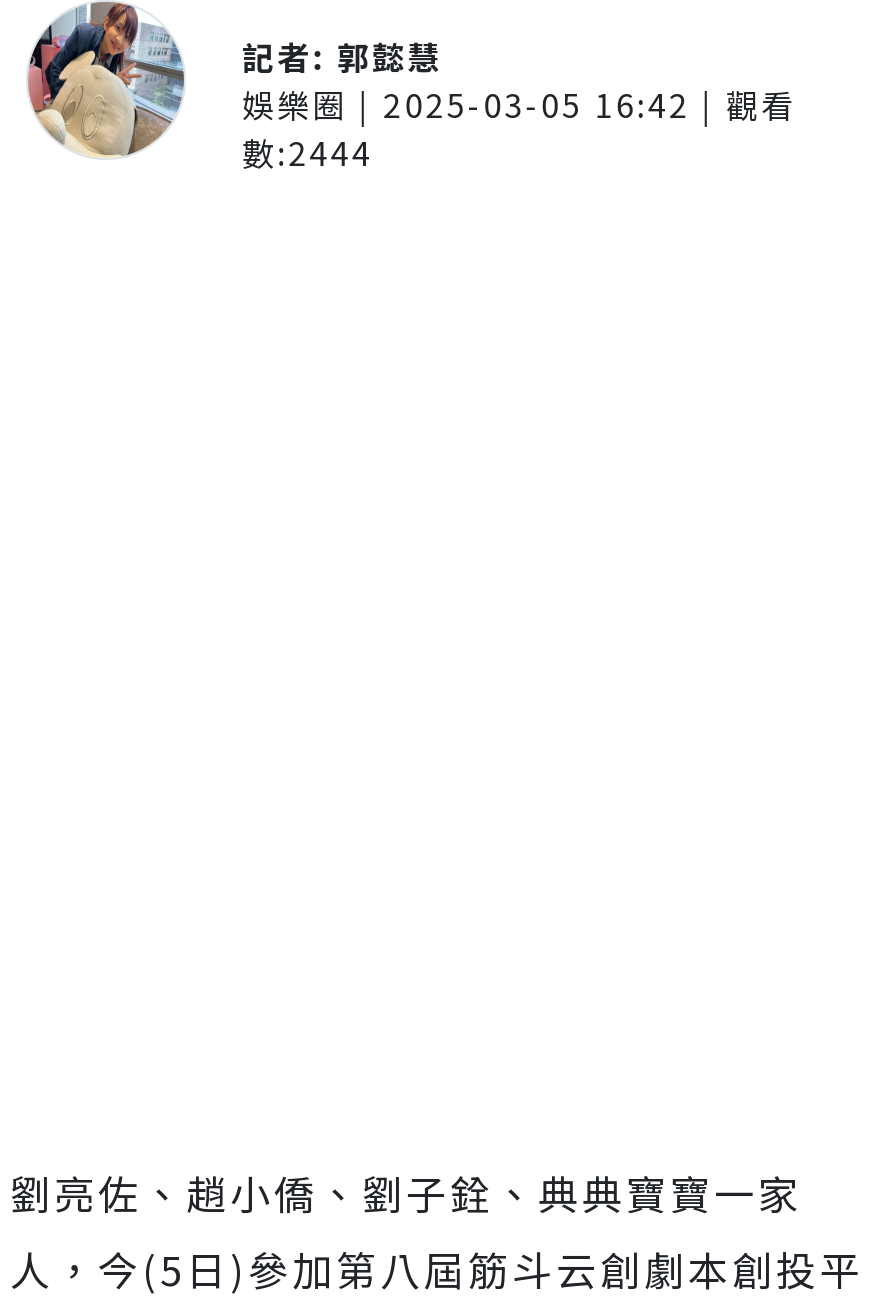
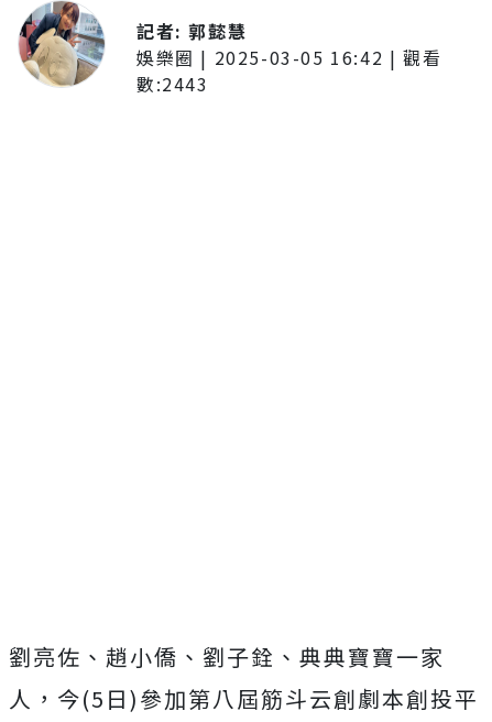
- 數:2444
+ 數:2443
